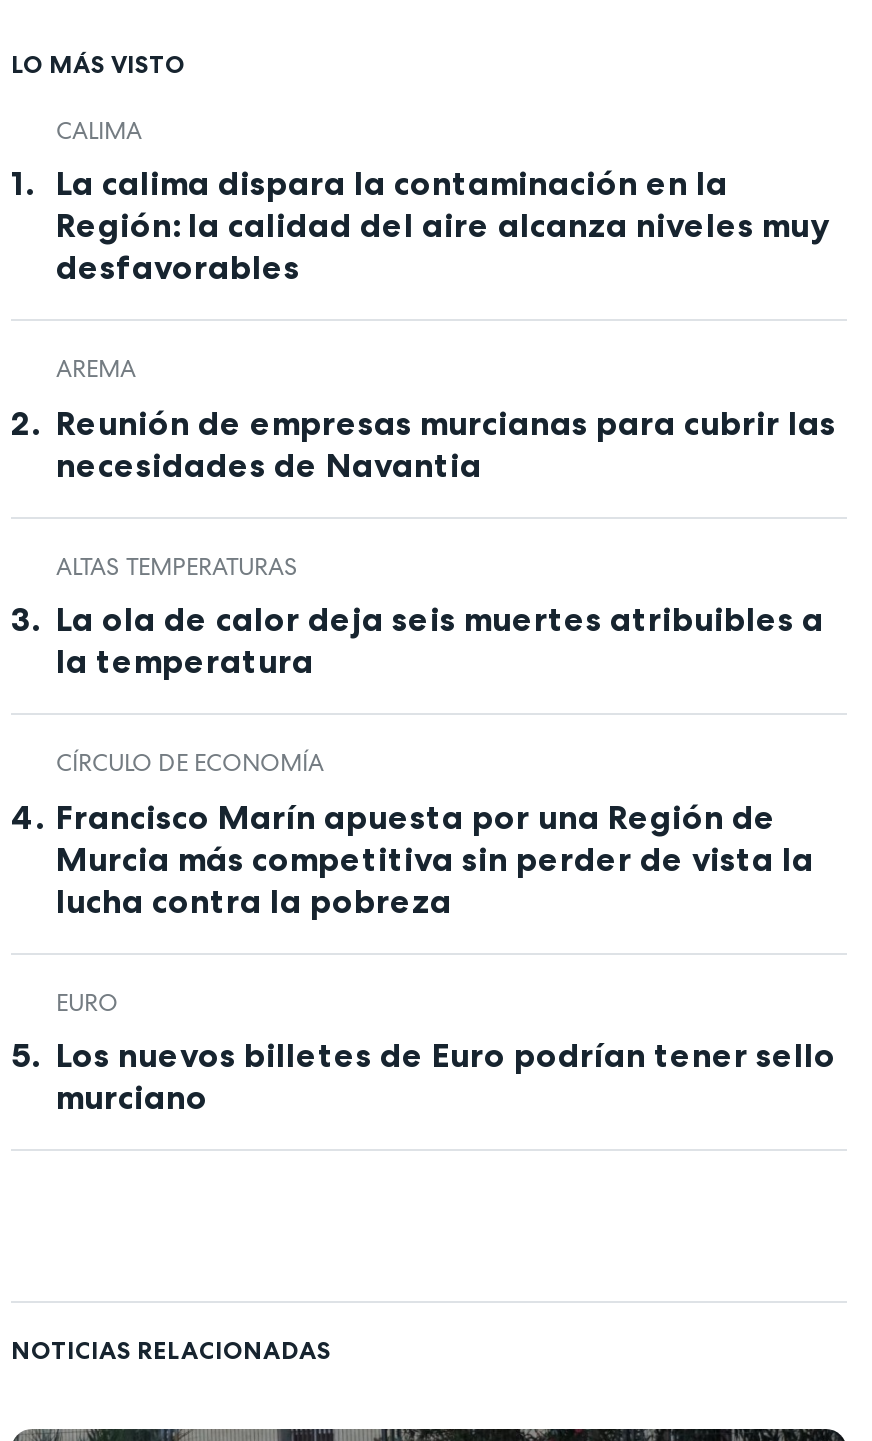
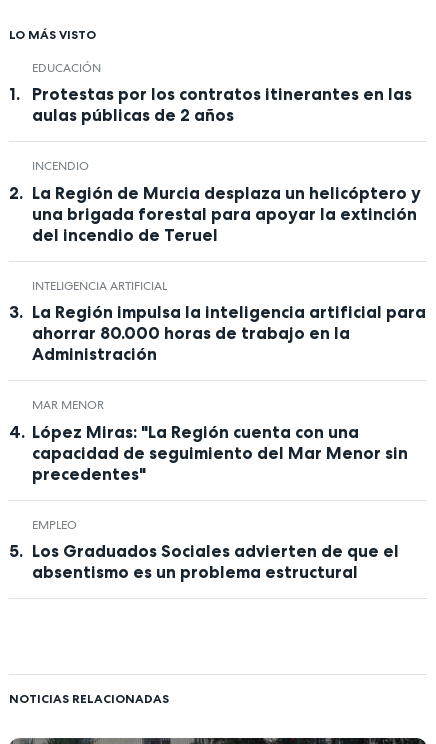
- CALIMA
- La calima dispara la contaminación en la
- Región: la calidad del aire alcanza niveles muy
- desfavorables
+ EDUCACIÓN
+ Protestas por los contratos itinerantes en las
+ aulas públicas de 2 años

- AREMA
- Reunión de empresas murcianas para cubrir las
- necesidades de Navantia
+ INCENDIO
+ La Región de Murcia desplaza un helicóptero y
+ una brigada forestal para apoyar la extinción
+ del incendio de Teruel

- ALTAS TEMPERATURAS
- La ola de calor deja seis muertes atribuibles a
- la temperatura
+ INTELIGENCIA ARTIFICIAL
+ La Región impulsa la inteligencia artificial para
+ ahorrar 80.000 horas de trabajo en la
+ Administración

- CÍRCULO DE ECONOMÍA
- Francisco Marín apuesta por una Región de
- Murcia más competitiva sin perder de vista la
- lucha contra la pobreza
+ MAR MENOR
+ López Miras: "La Región cuenta con una
+ capacidad de seguimiento del Mar Menor sin
+ precedentes"

- EURO
- Los nuevos billetes de Euro podrían tener sello
- murciano
+ EMPLEO
+ Los Graduados Sociales advierten de que el
+ absentismo es un problema estructural
